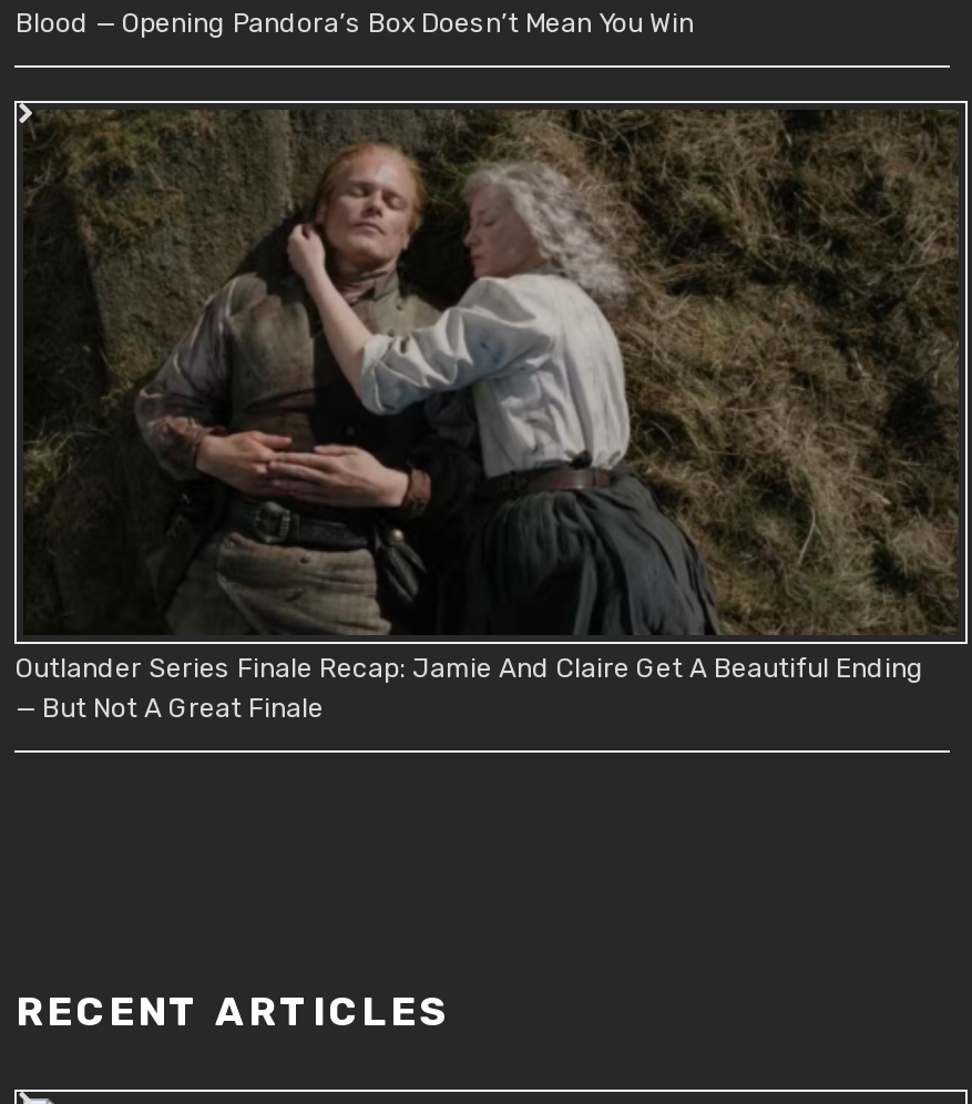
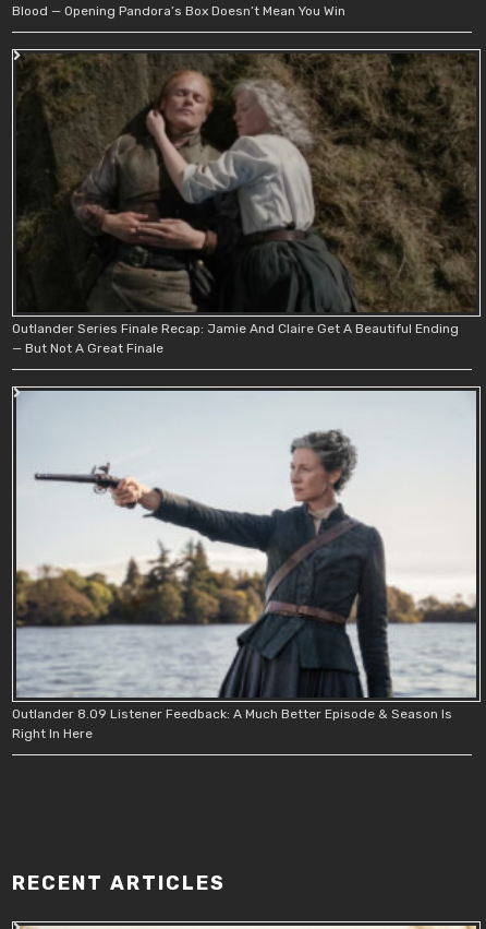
+ [image]
+ Outlander 8.09 Listener Feedback: A Much Better Episode & Season Is
+ Right In Here
